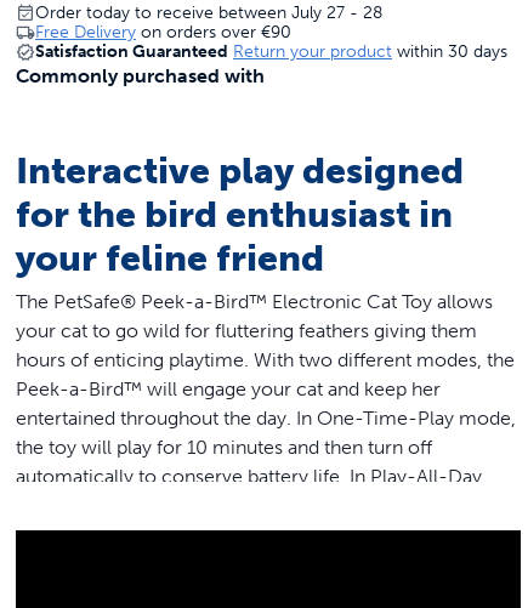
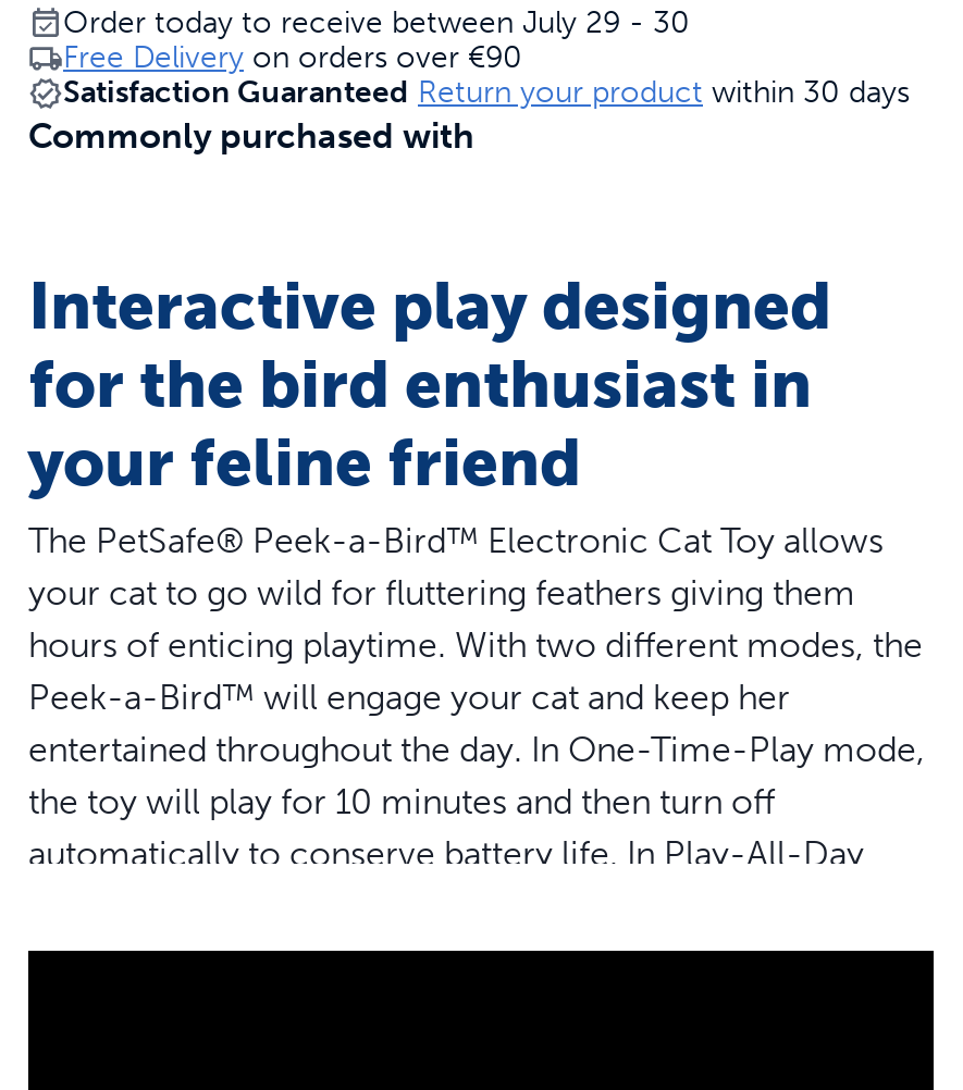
- Order today to receive between July 27 - 28
+ Order today to receive between July 29 - 30
